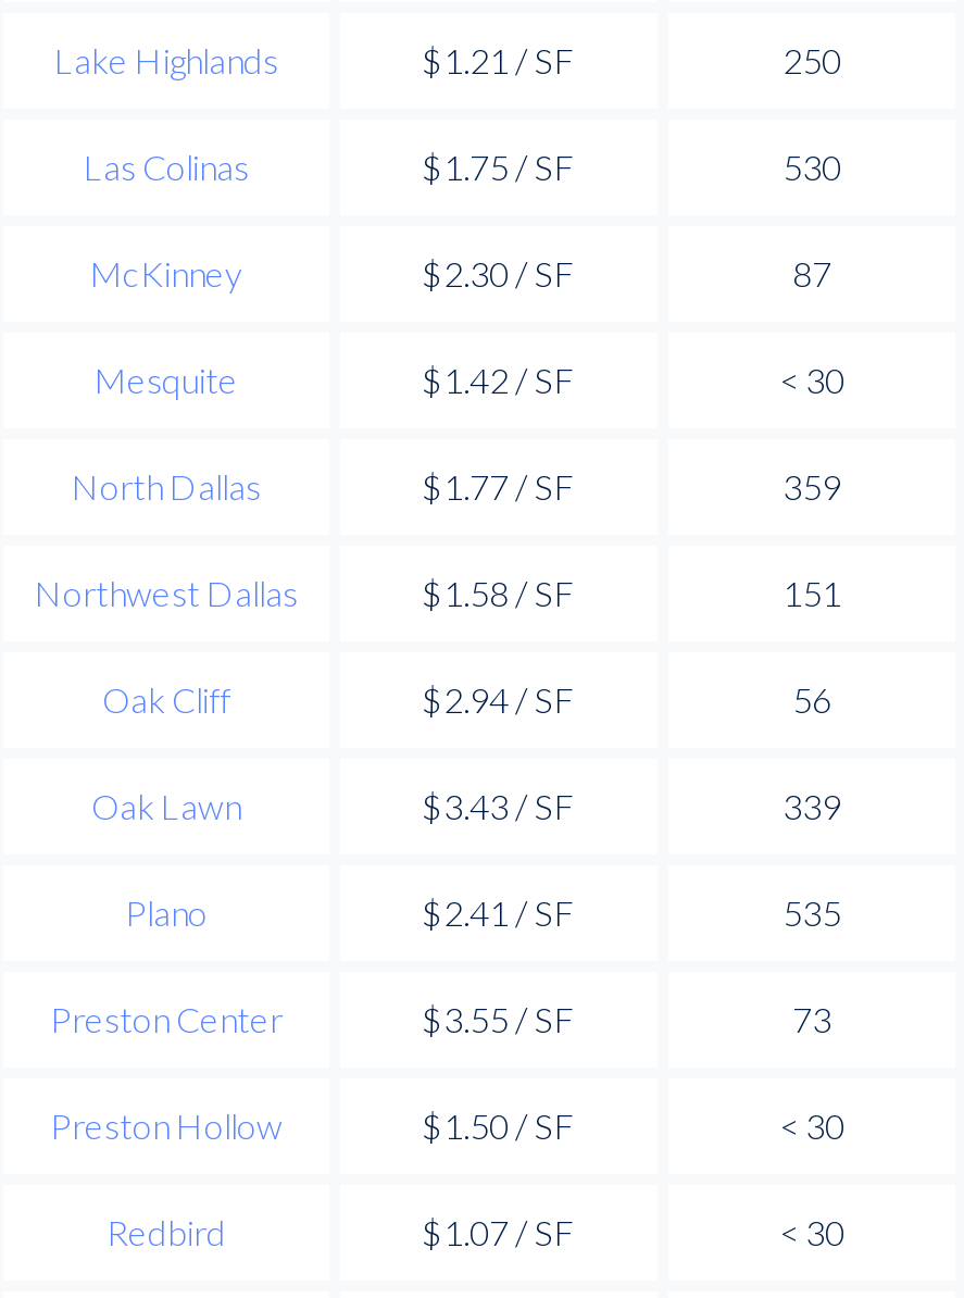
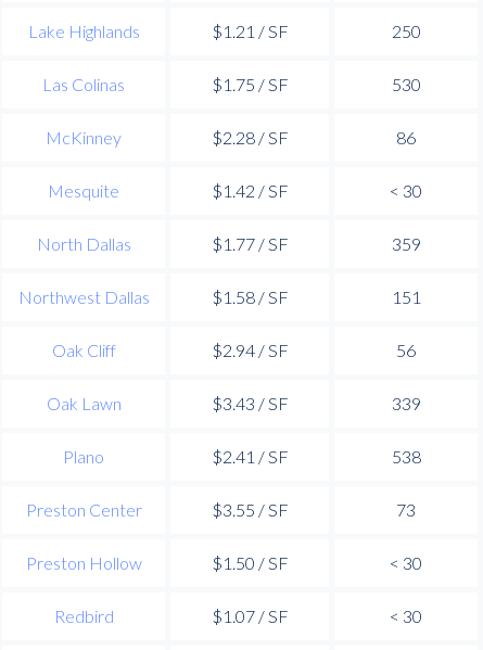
- $2.30 / SF
+ $2.28 / SF

- 87
+ 86

- 535
+ 538
